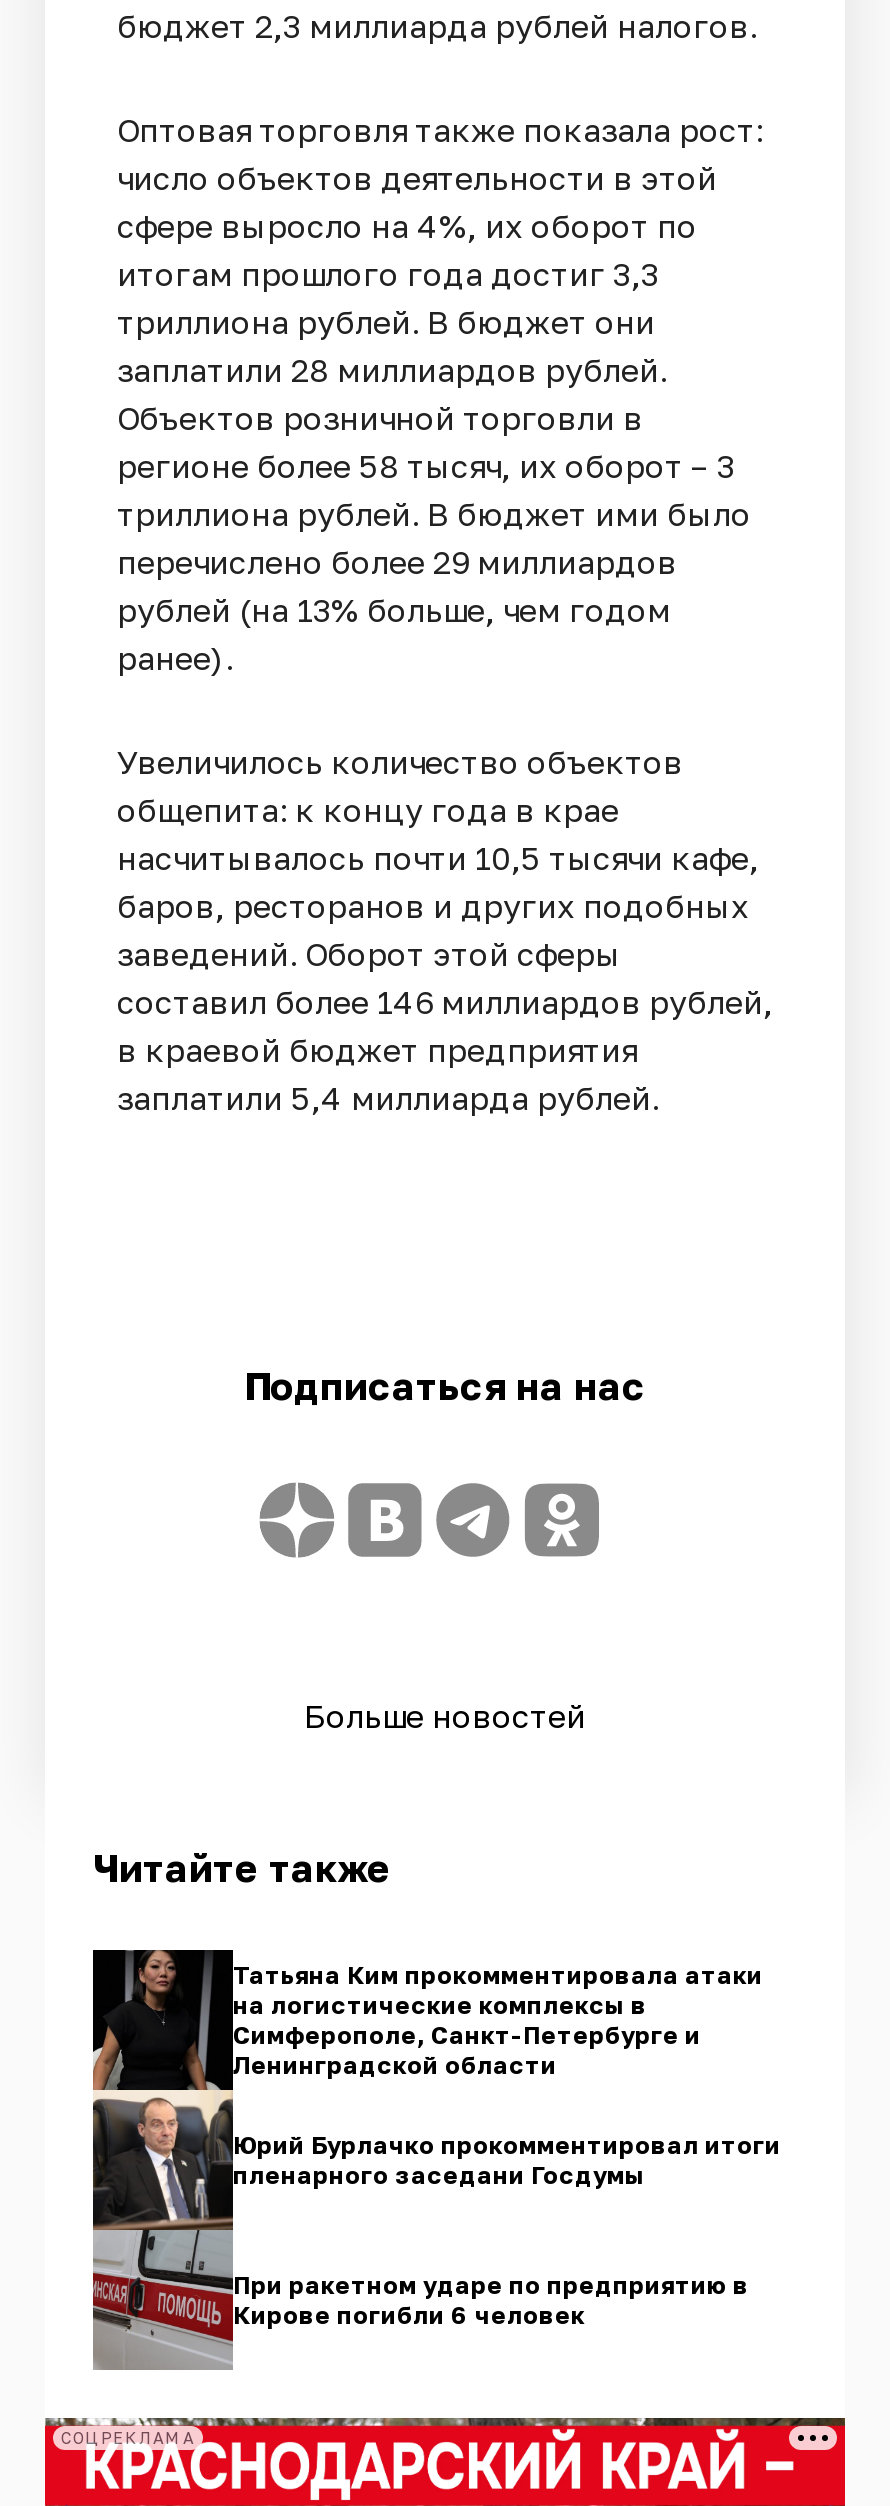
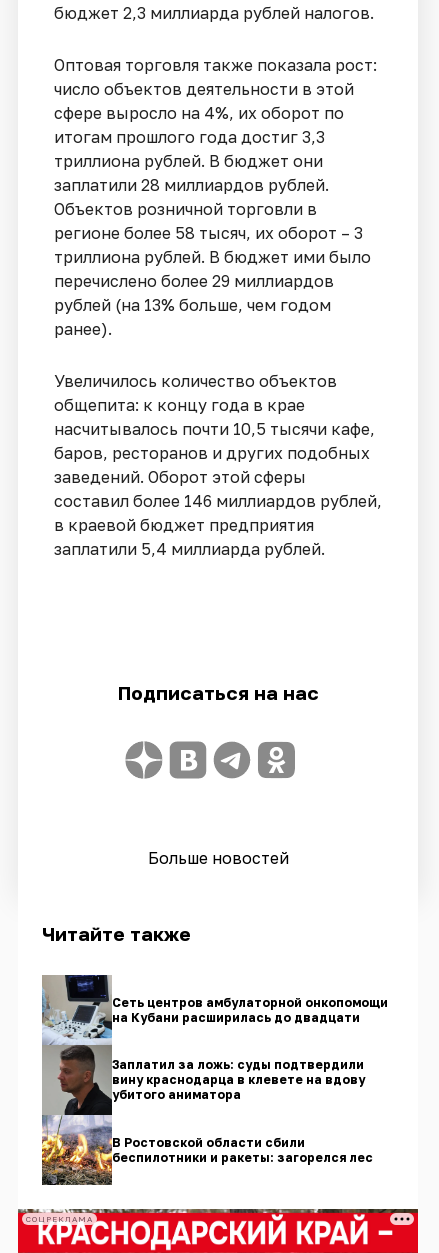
- [image]
- Татьяна Ким прокомментировала атаки
- на логистические комплексы в
- Симферополе, Санкт-Петербурге и
- Ленинградской области
+ [image]
+ Сеть центров амбулаторной онкопомощи
+ на Кубани расширилась до двадцати

- Юрий Бурлачко прокомментировал итоги
- пленарного заседани Госдумы
+ Заплатил за ложь: суды подтвердили
+ вину краснодарца в клевете на вдову
+ убитого аниматора

- При ракетном ударе по предприятию в
- Кирове погибли 6 человек
+ В Ростовской области сбили
+ беспилотники и ракеты: загорелся лес
